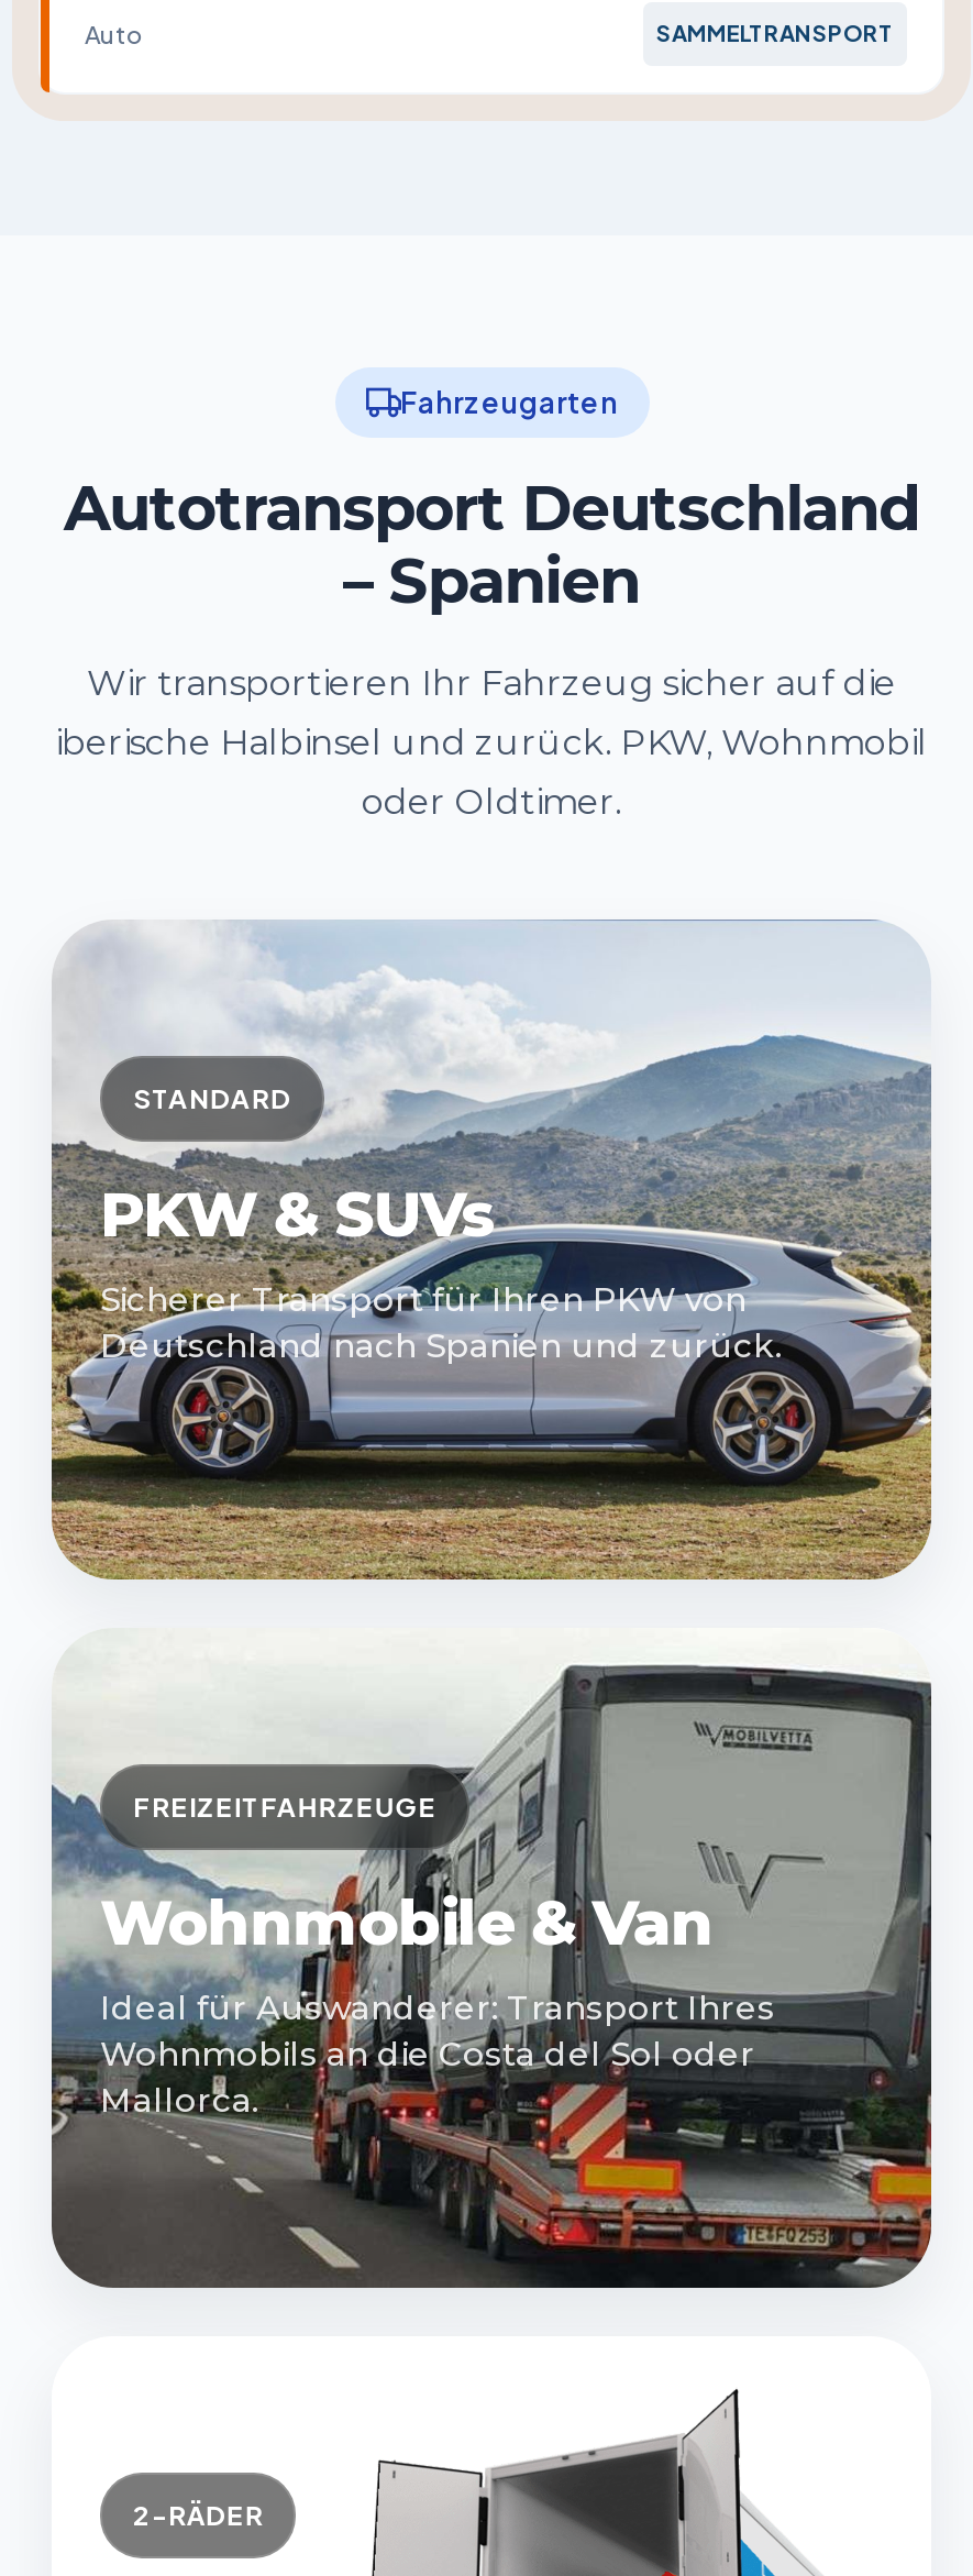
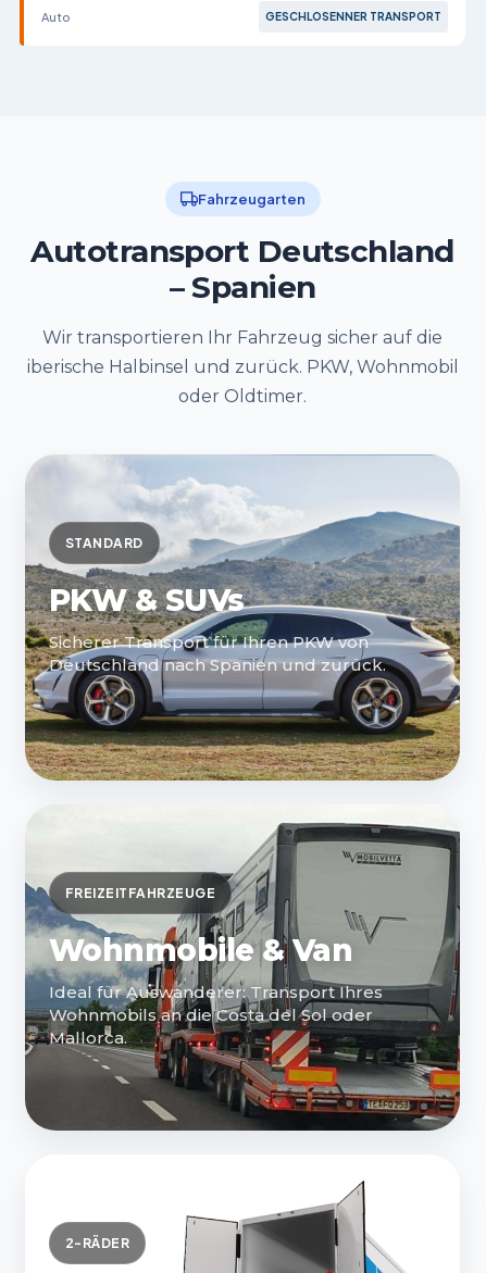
- SAMMELTRANSPORT
+ GESCHLOSENNER TRANSPORT
